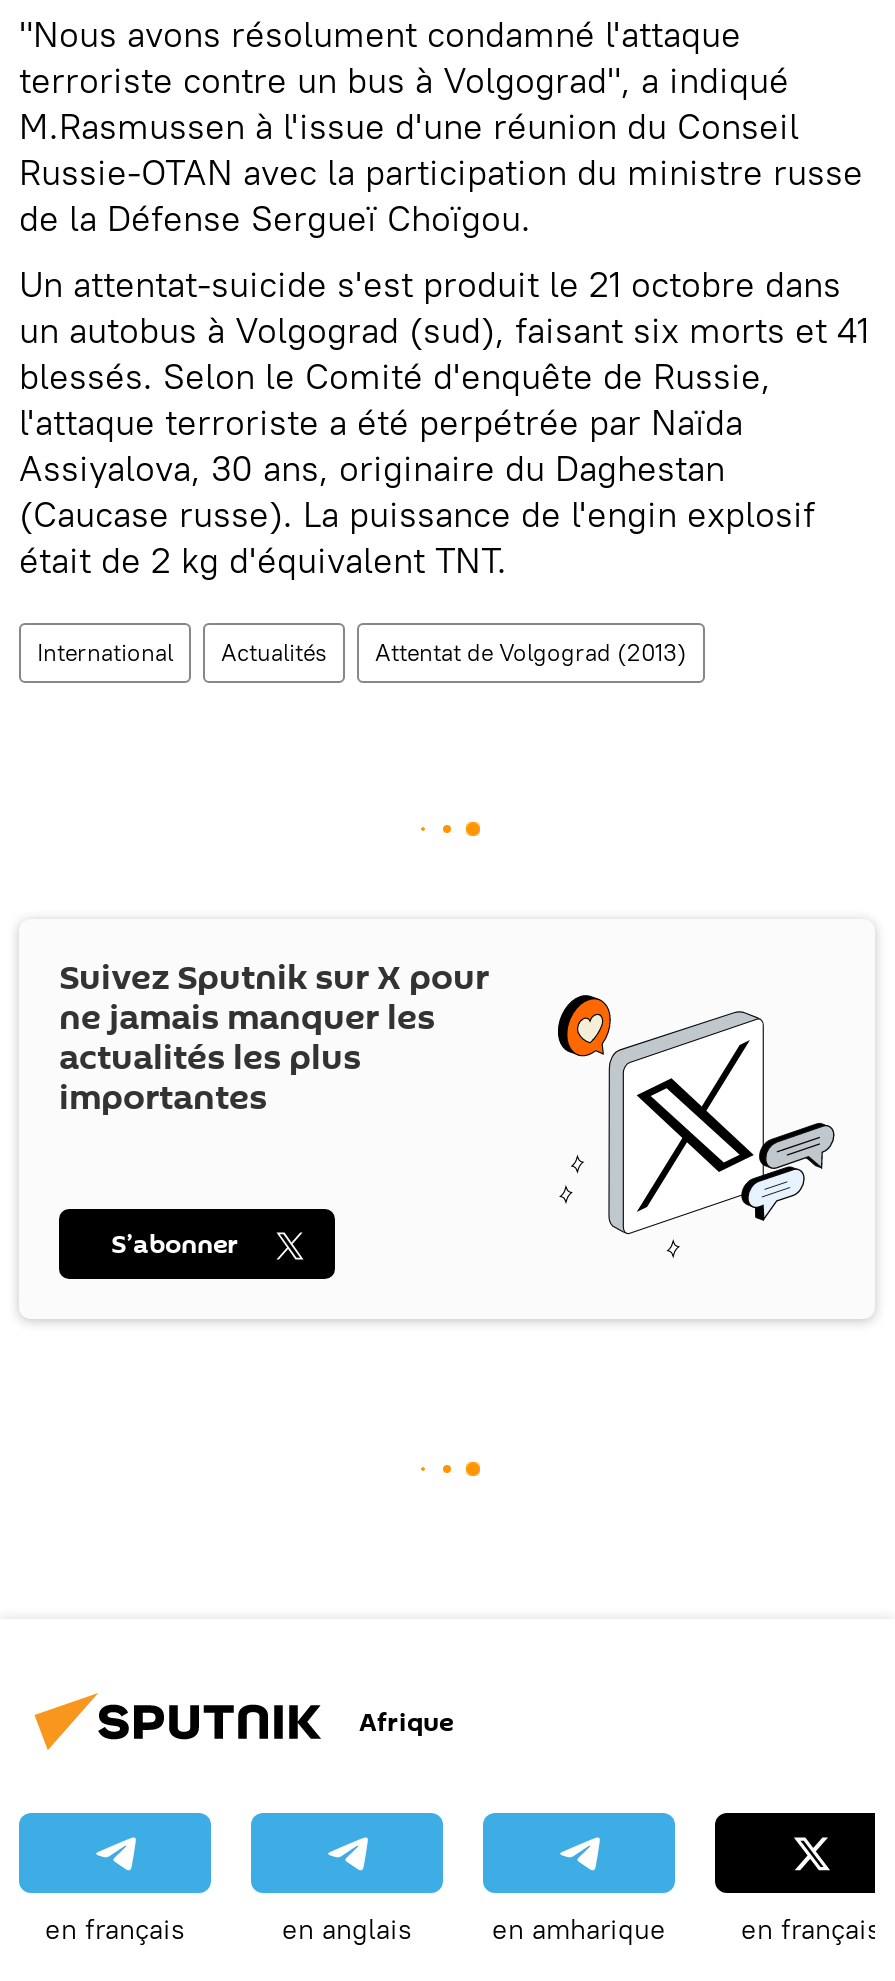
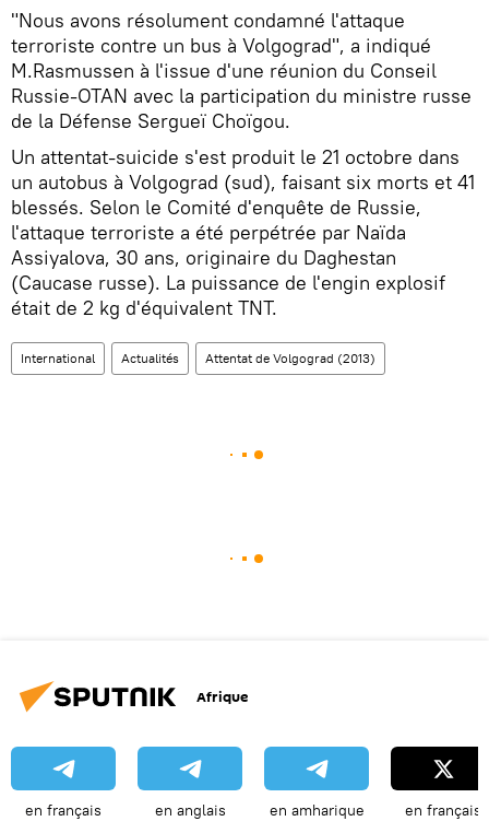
- [image]
- Suivez Sputnik sur X pour
- ne jamais manquer les
- actualités les plus
- importantes
- S’abonner
